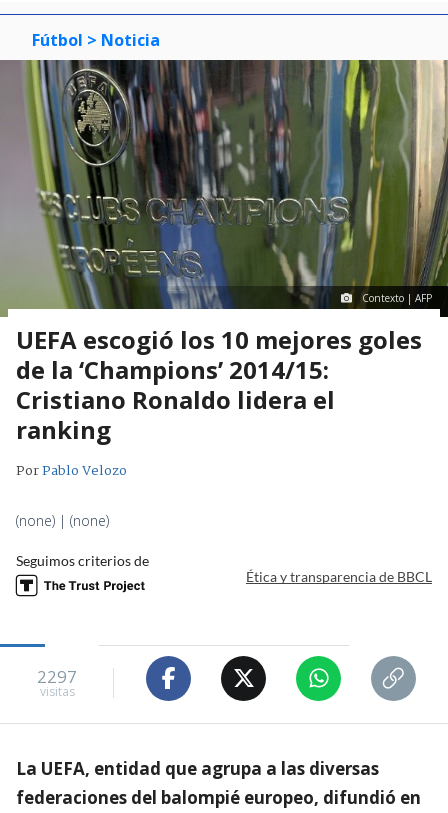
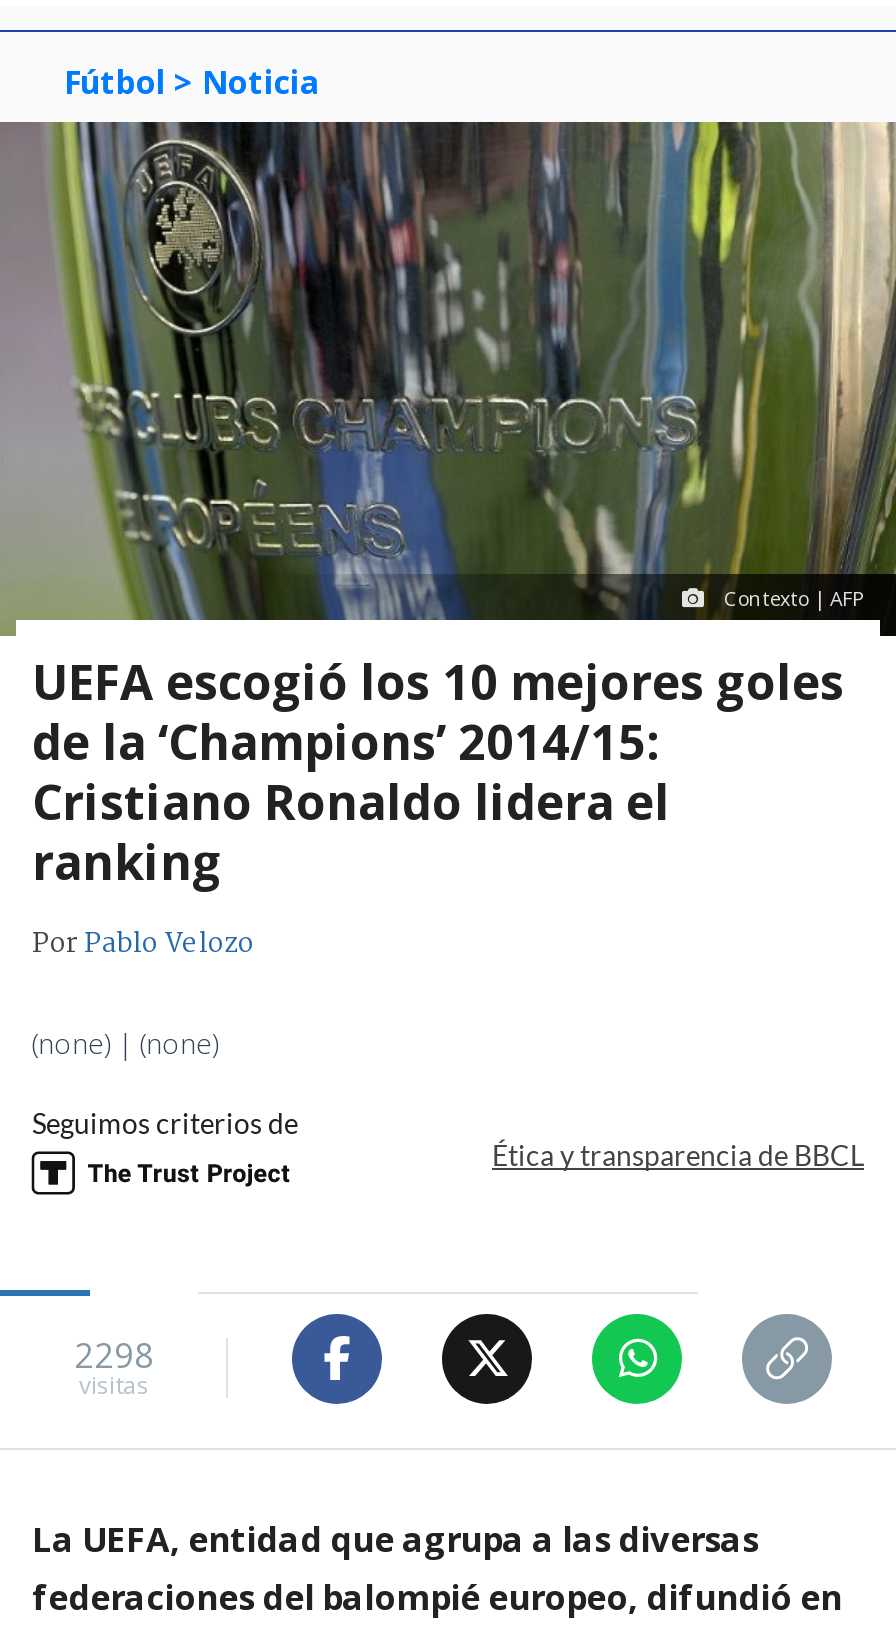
- 2297
+ 2298
